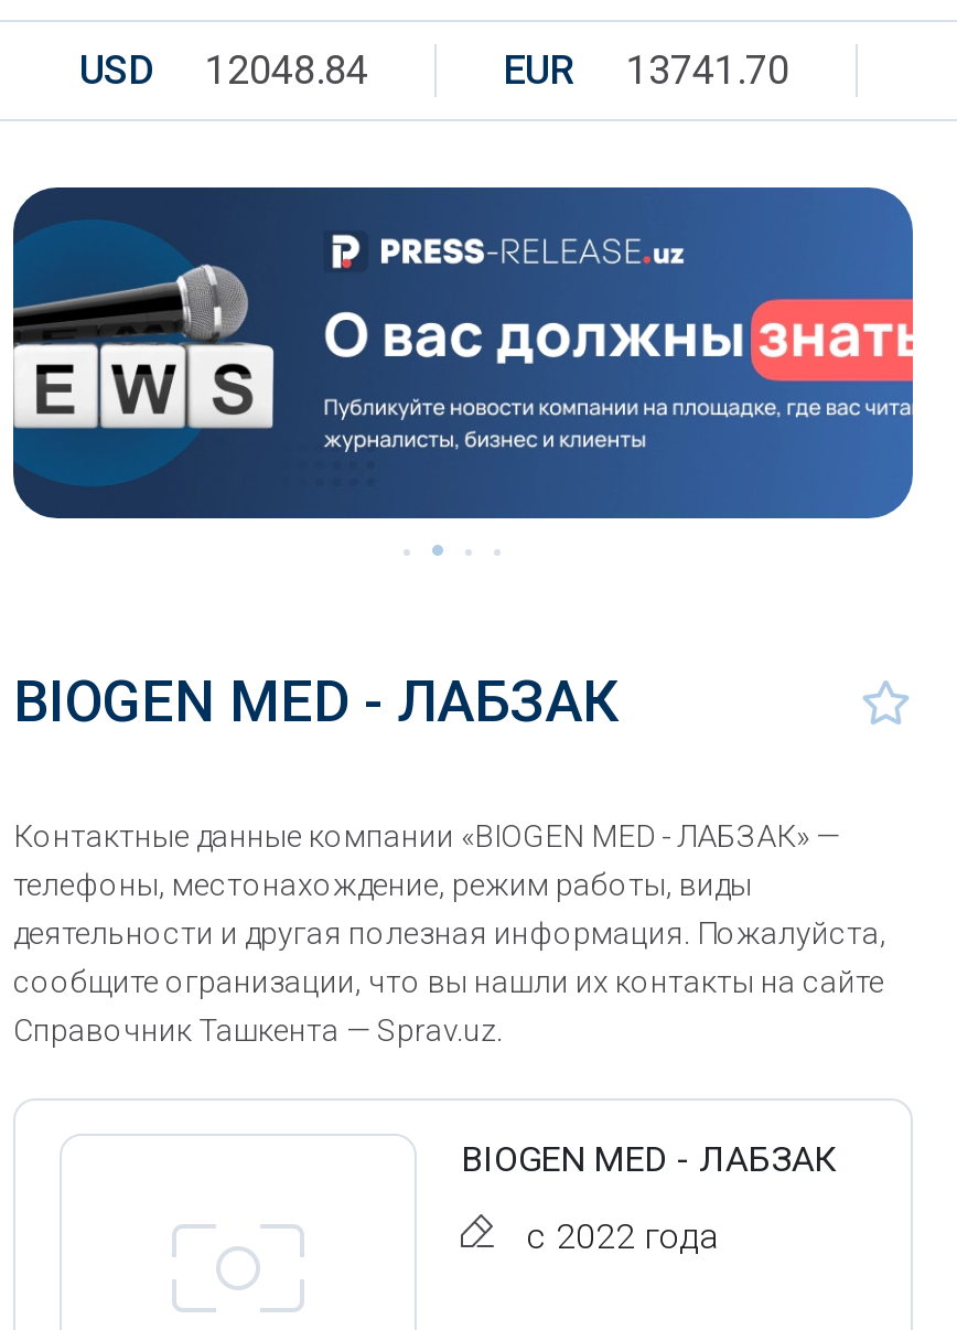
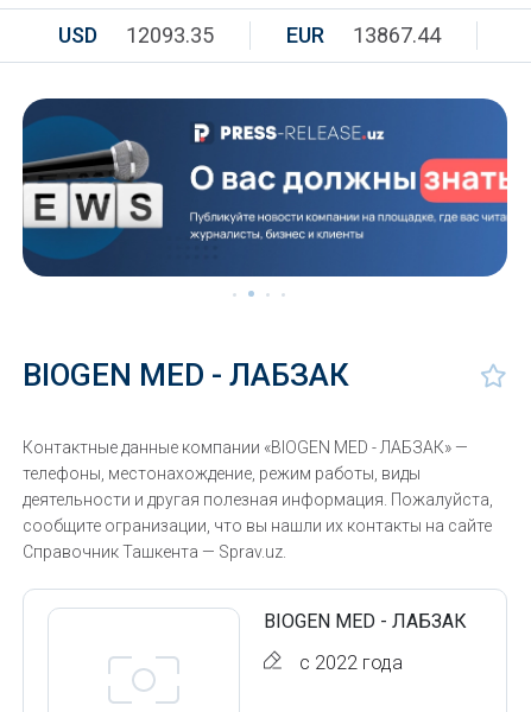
- USD 12048.84
+ USD 12093.35

- EUR 13741.70
+ EUR 13867.44
